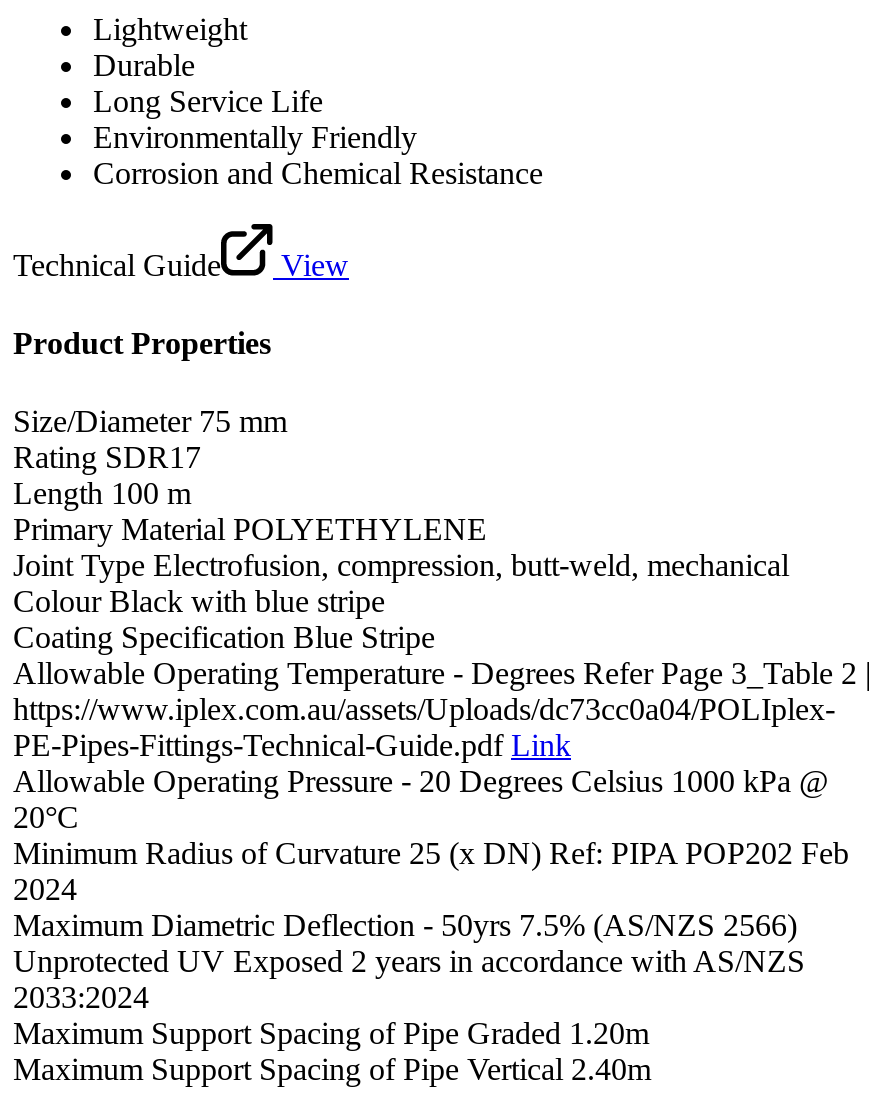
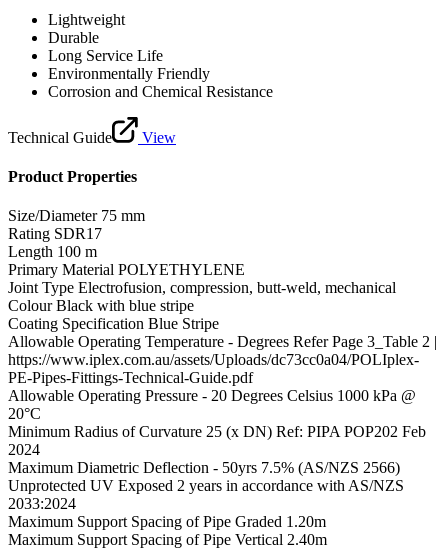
- PE-Pipes-Fittings-Technical-Guide.pdf Link
+ PE-Pipes-Fittings-Technical-Guide.pdf
